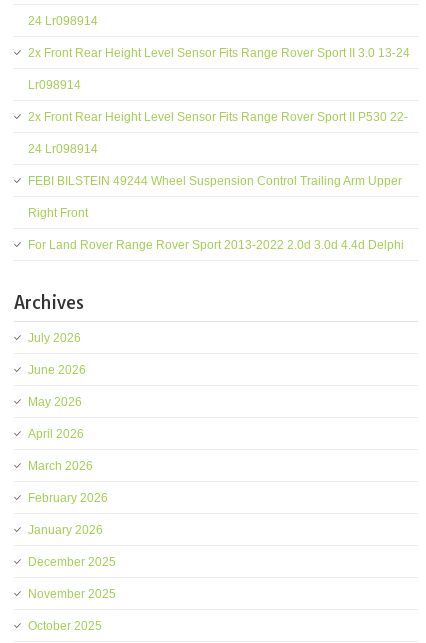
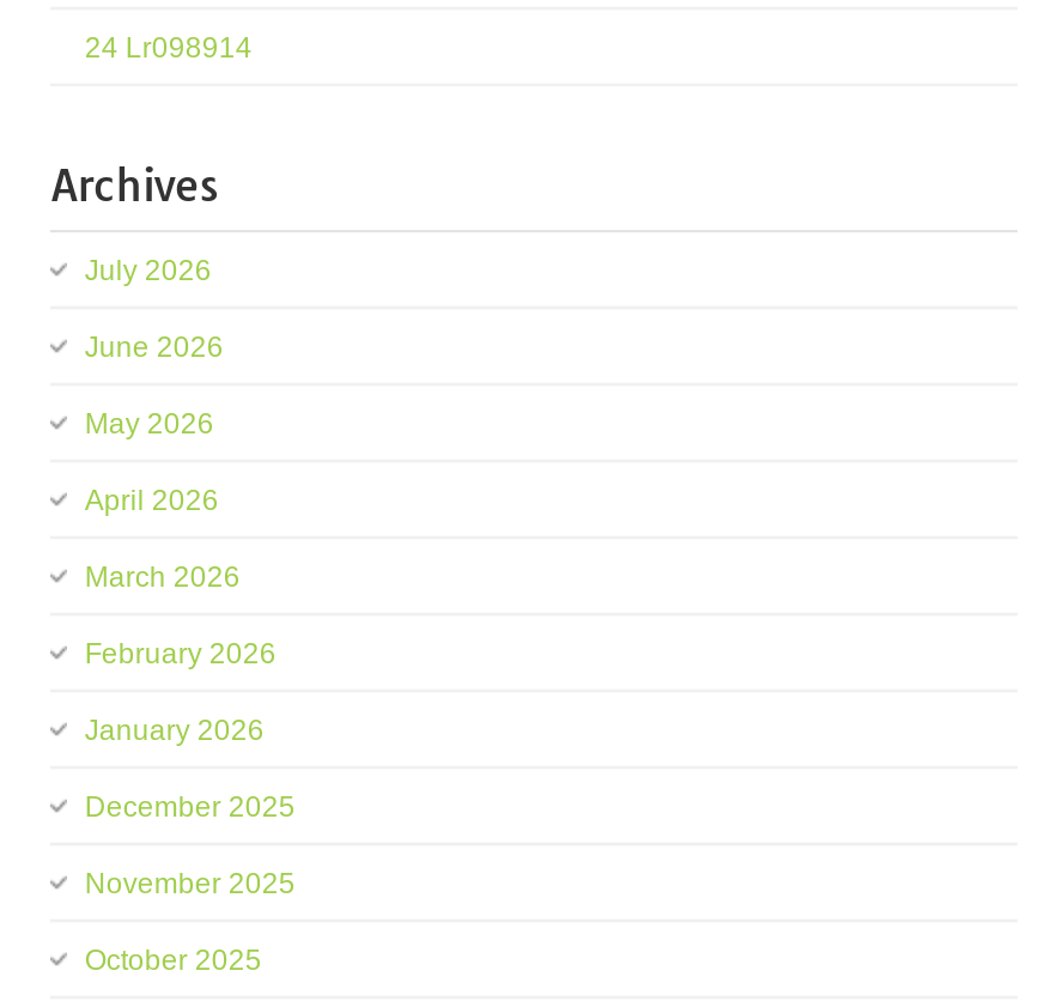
- 2x Front Rear Height Level Sensor Fits Range Rover Sport II 3.0 13-24
- Lr098914
- 2x Front Rear Height Level Sensor Fits Range Rover Sport II P530 22-
- 24 Lr098914
- FEBI BILSTEIN 49244 Wheel Suspension Control Trailing Arm Upper
- Right Front
- For Land Rover Range Rover Sport 2013-2022 2.0d 3.0d 4.4d Delphi
